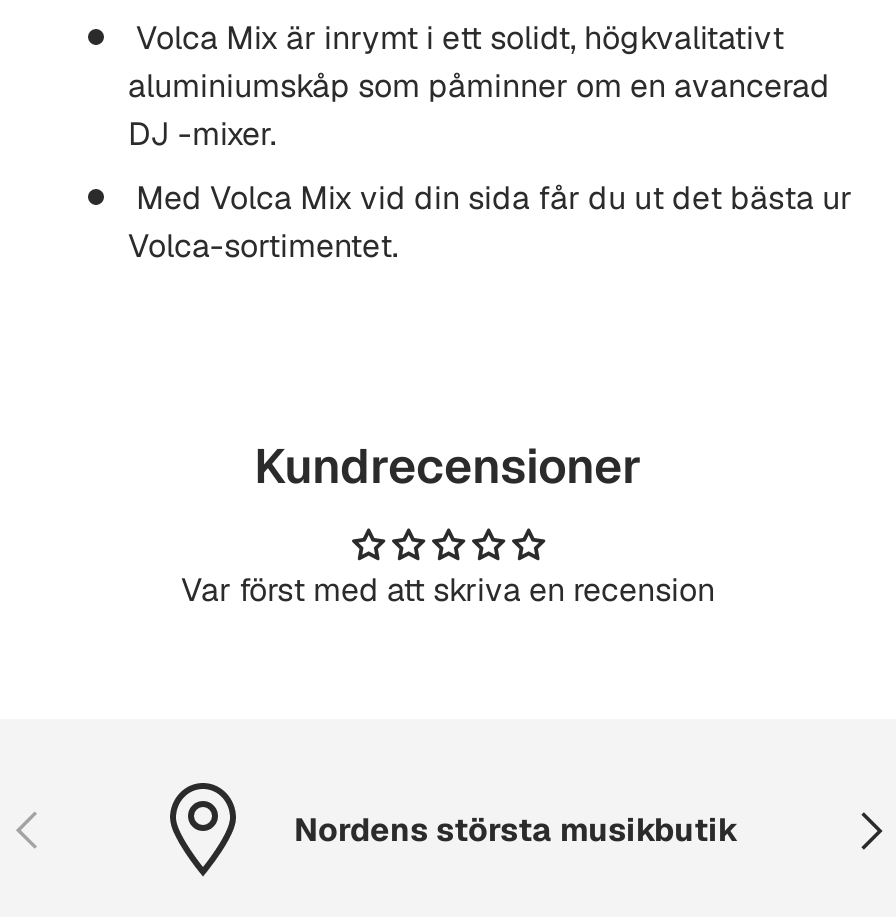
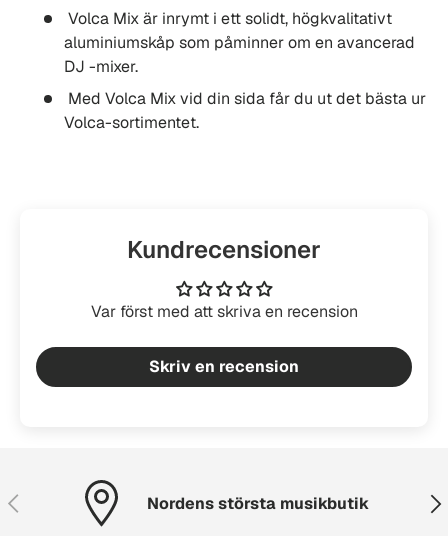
+ Skriv en recension
